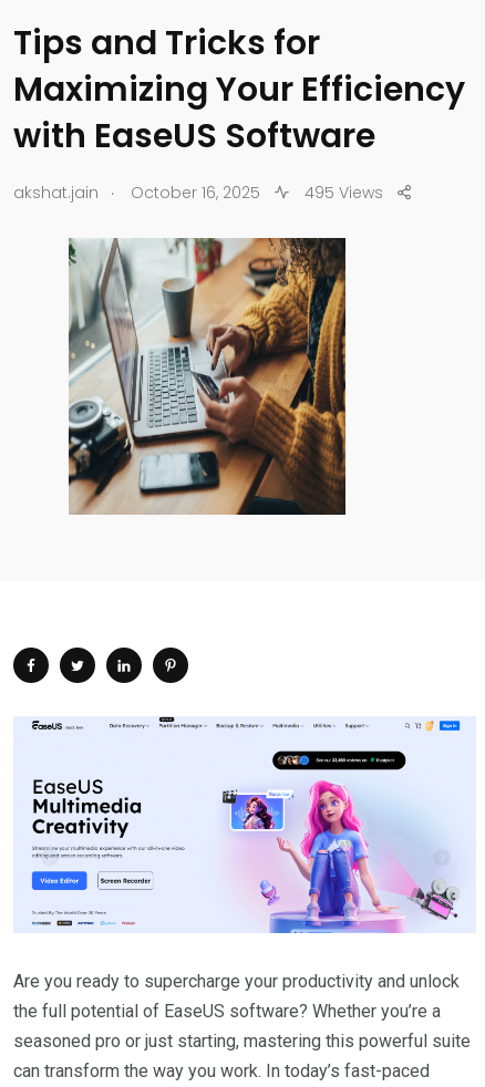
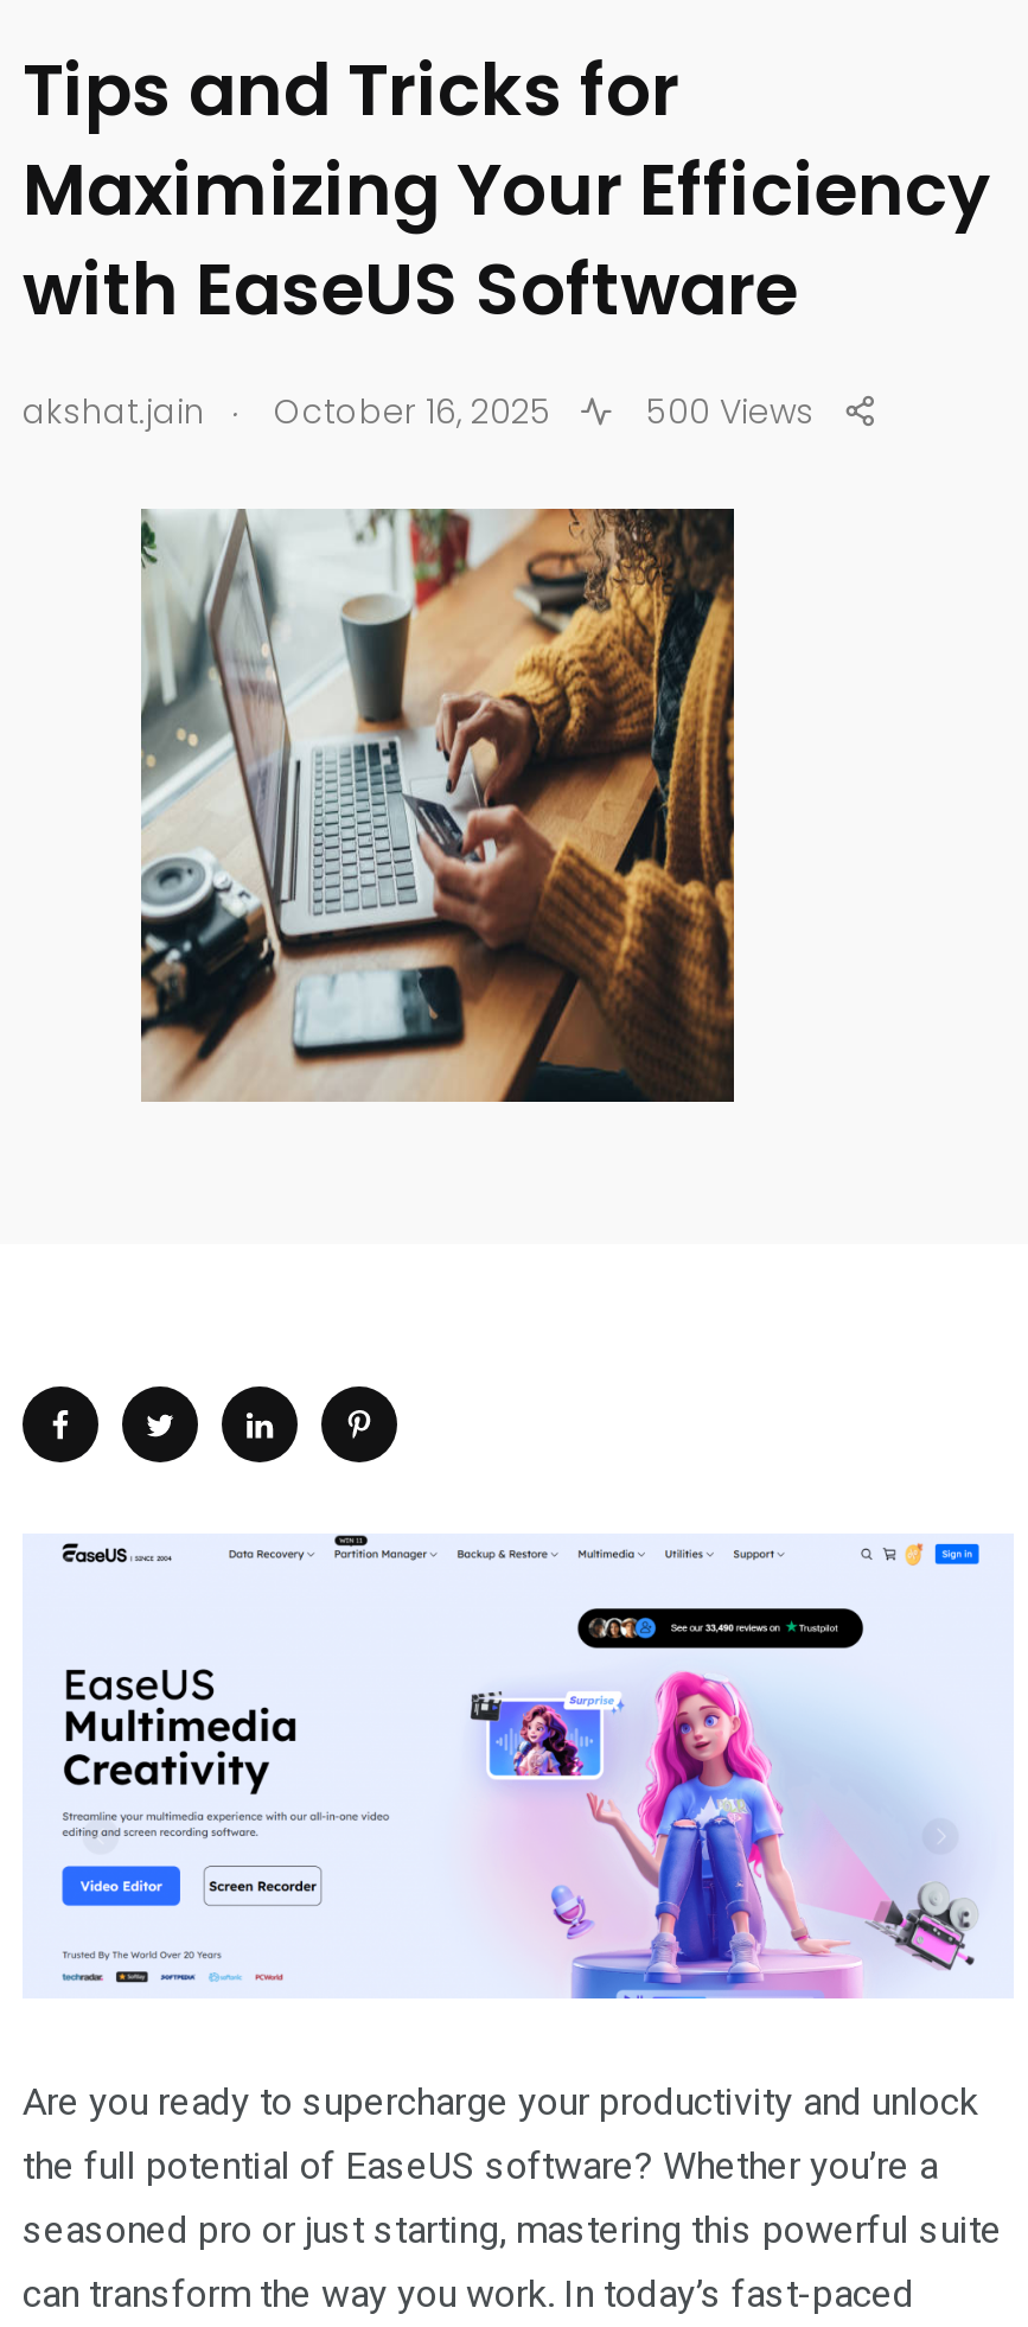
- akshat.jain . October 16, 2025 495 Views
+ akshat.jain . October 16, 2025 500 Views
